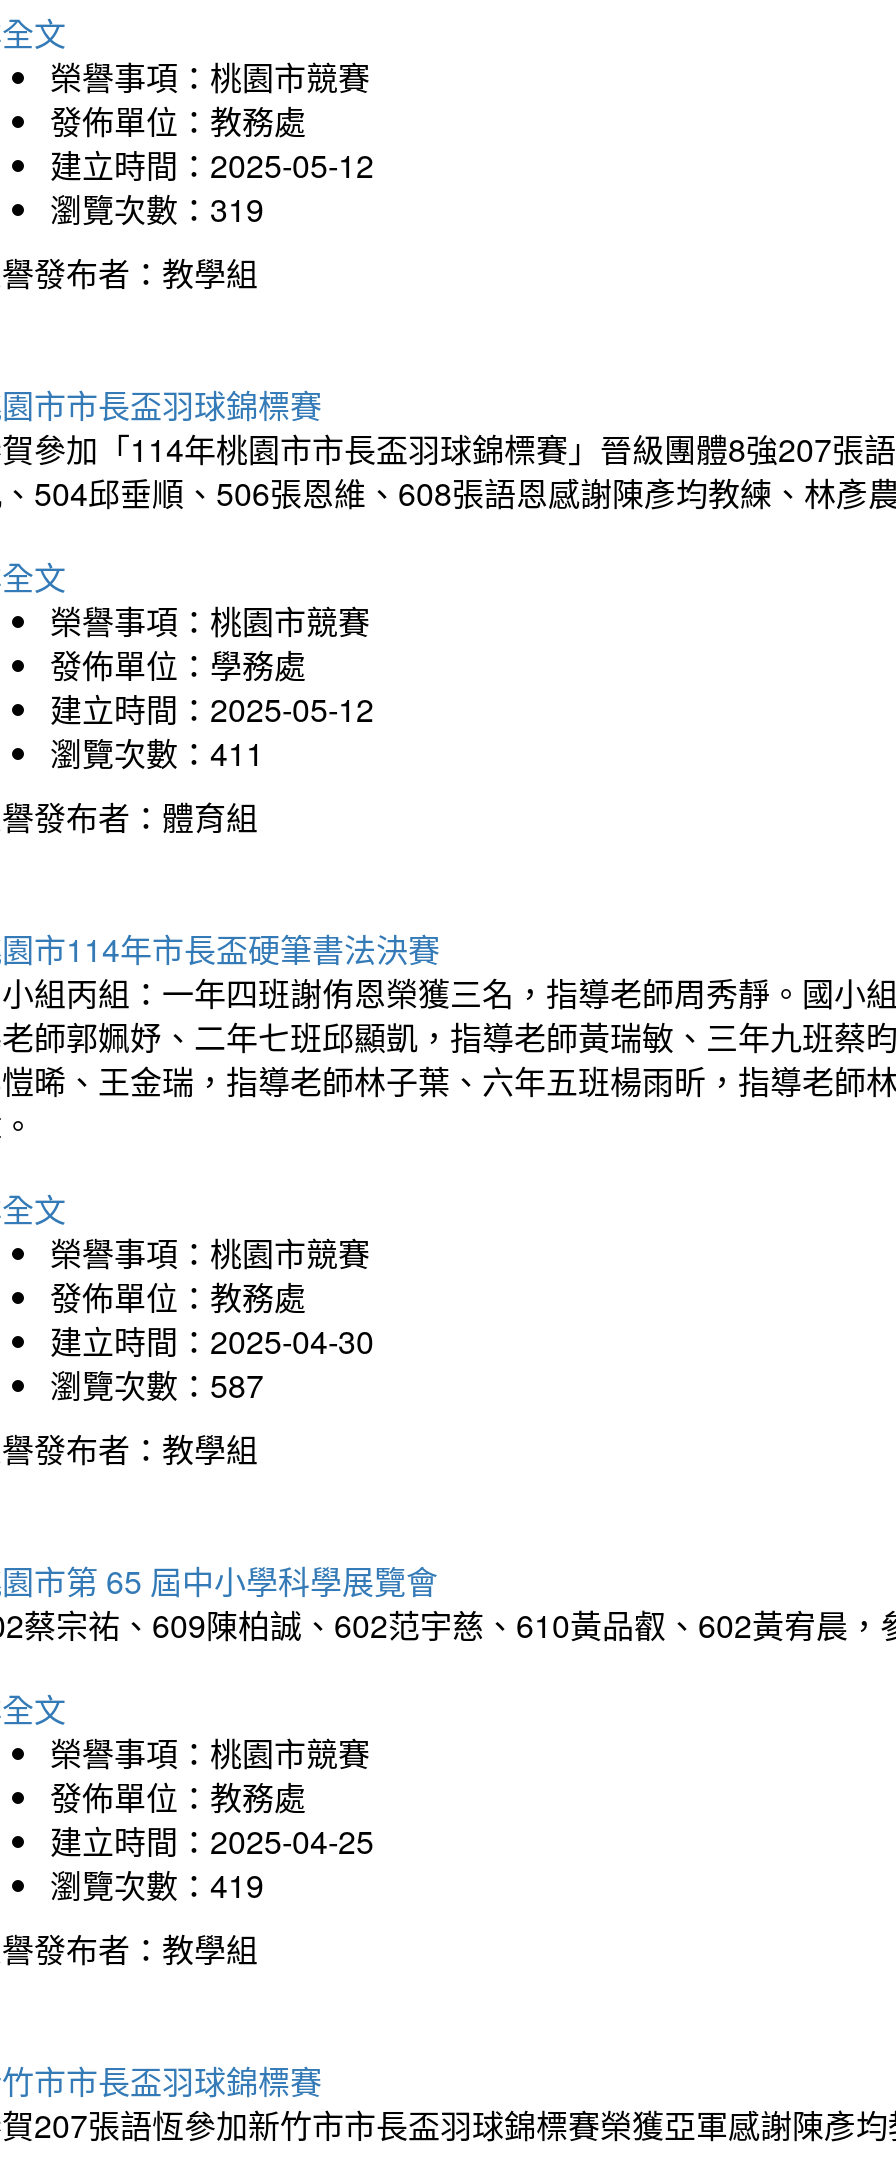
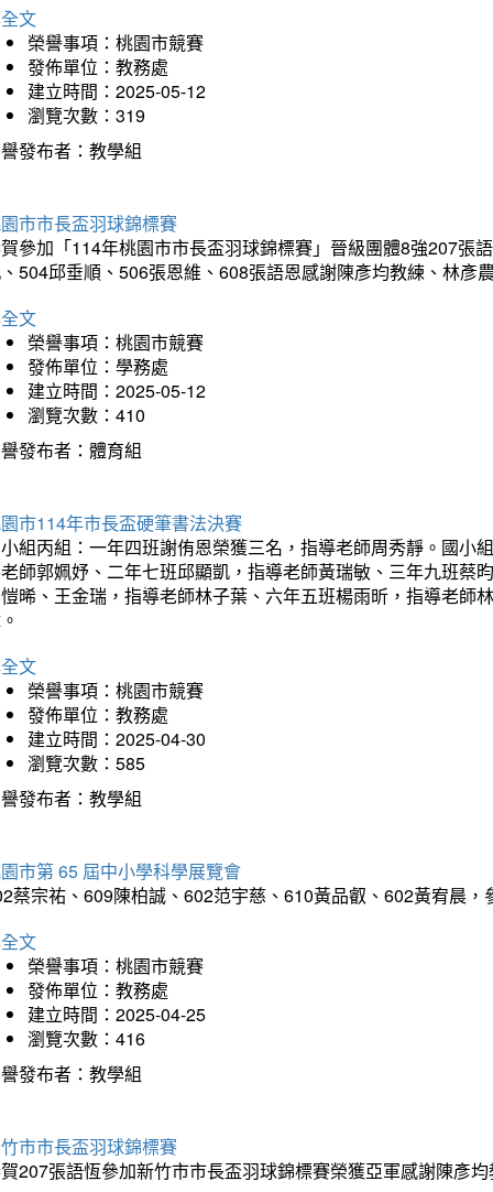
- 瀏覽次數：411
+ 瀏覽次數：410

- 瀏覽次數：587
+ 瀏覽次數：585

- 瀏覽次數：419
+ 瀏覽次數：416
